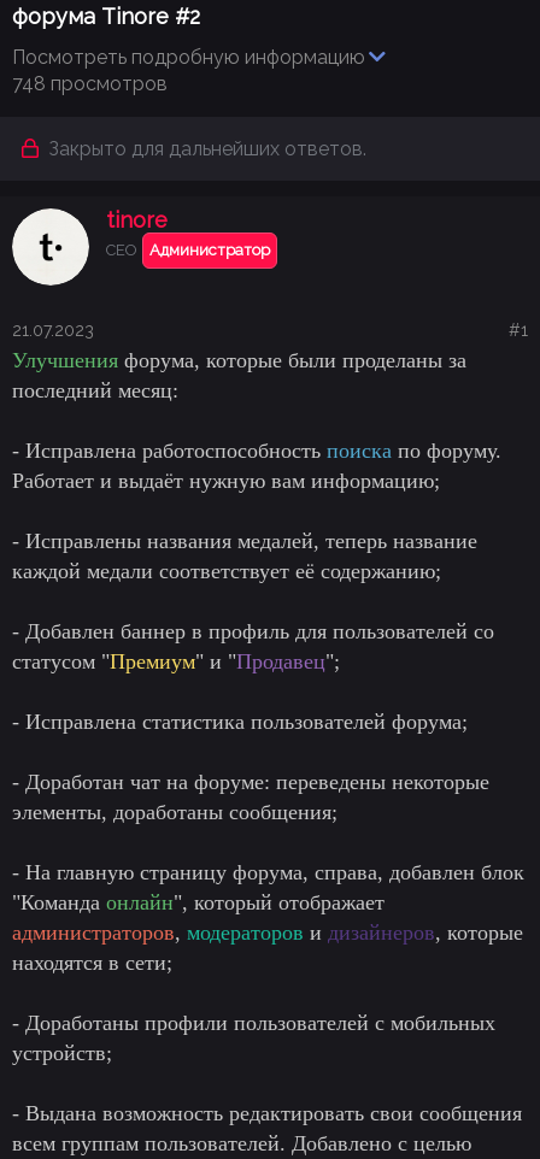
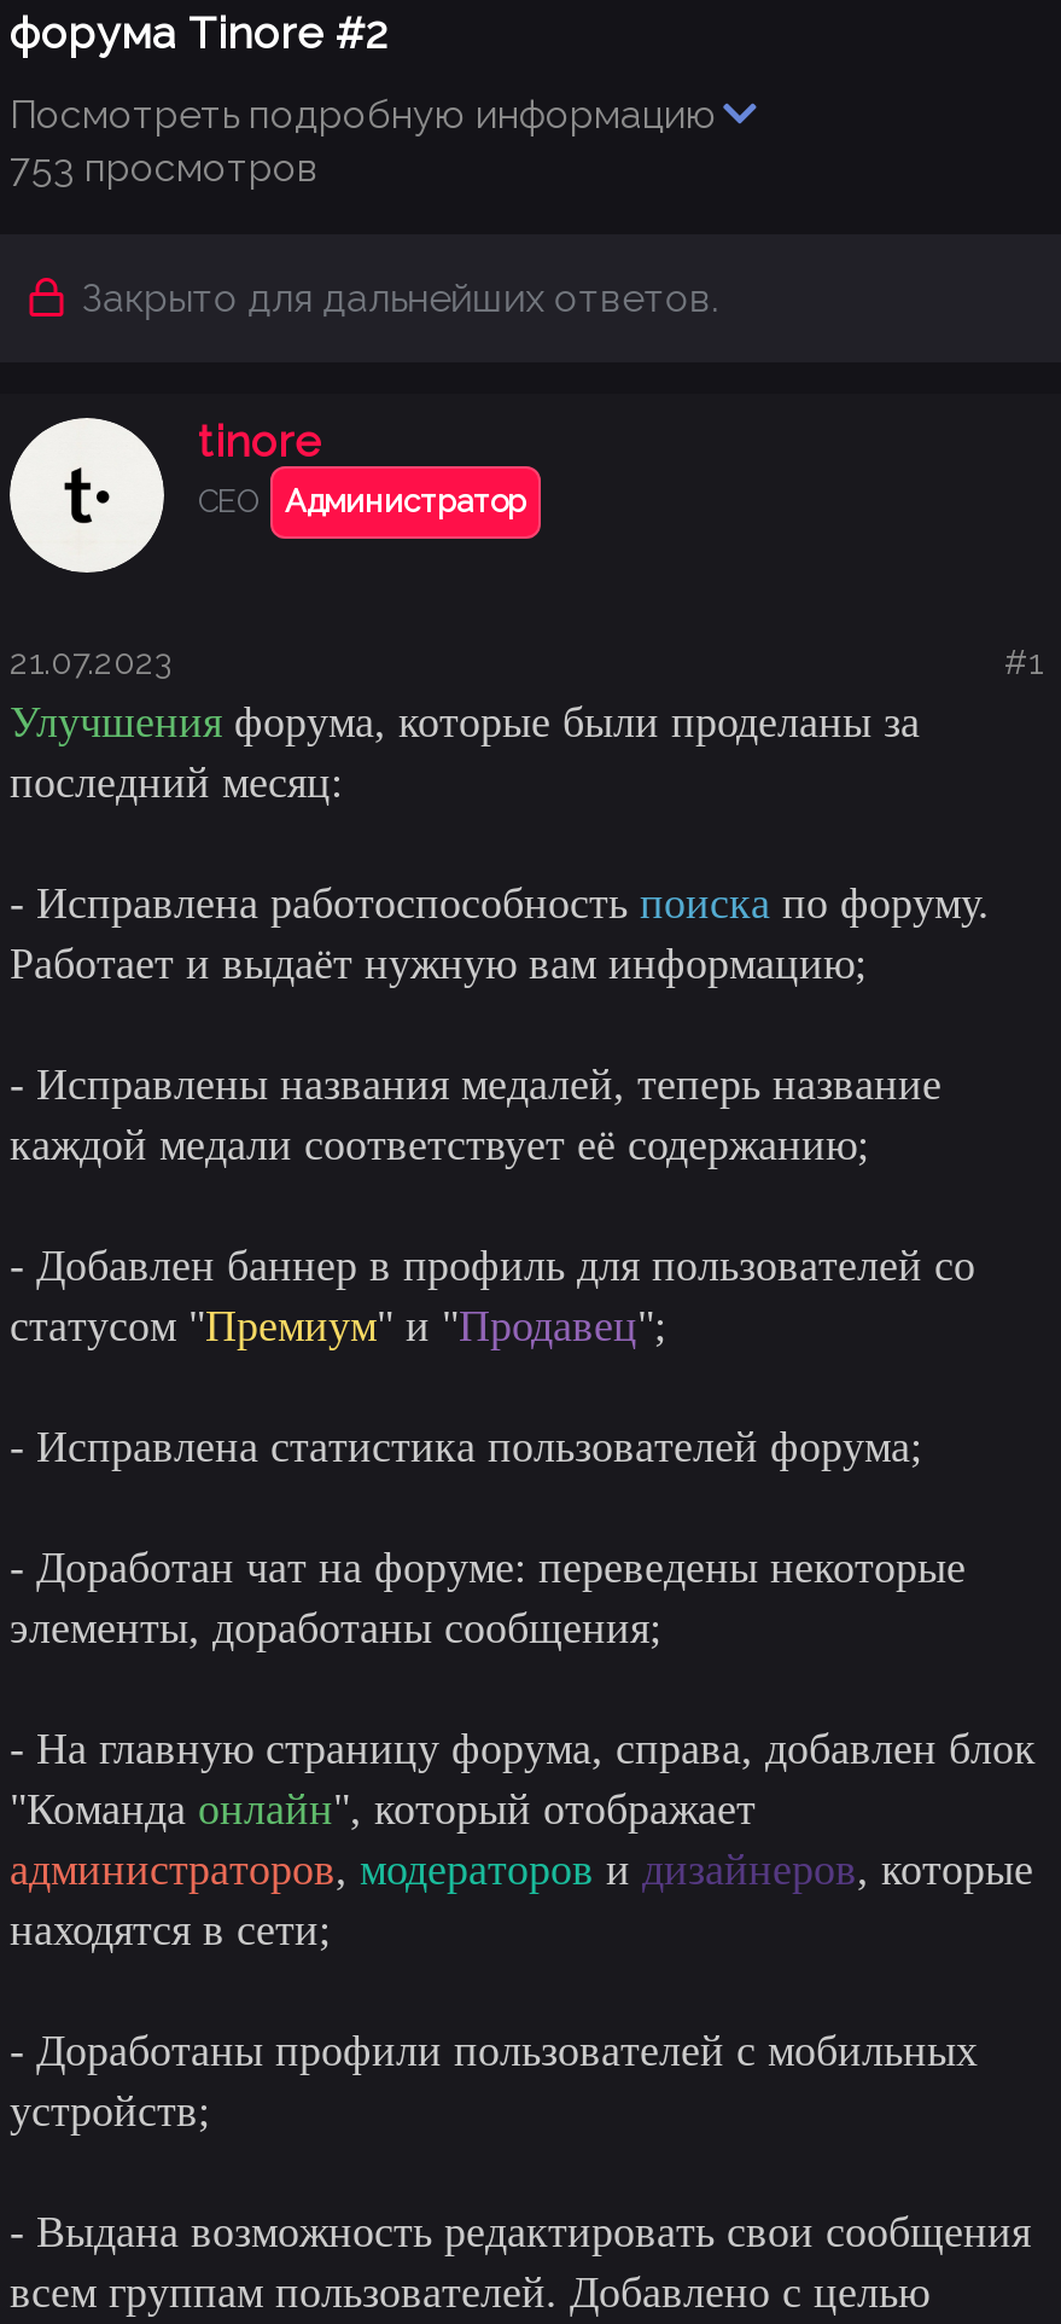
- 748 просмотров
+ 753 просмотров
